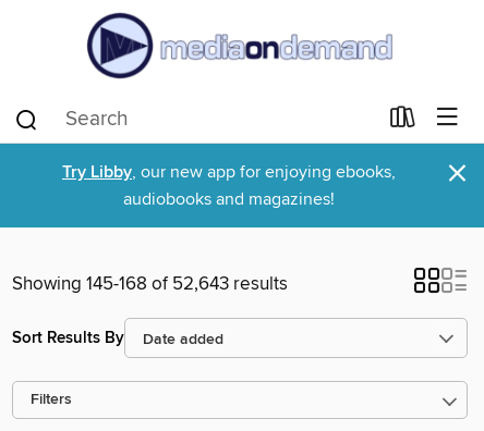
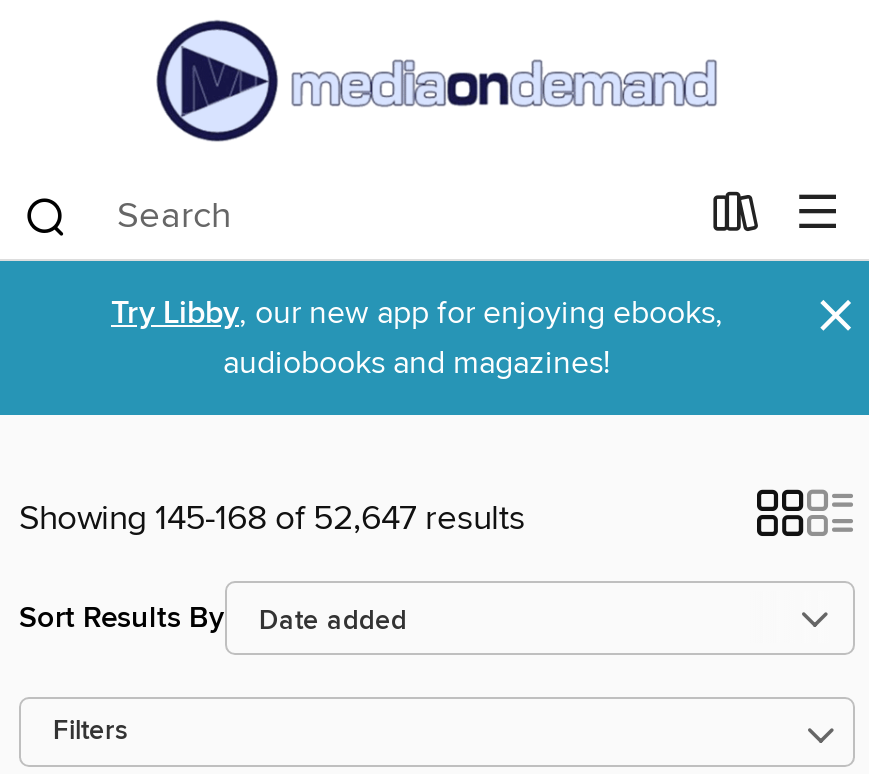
- Showing 145-168 of 52,643 results
+ Showing 145-168 of 52,647 results
